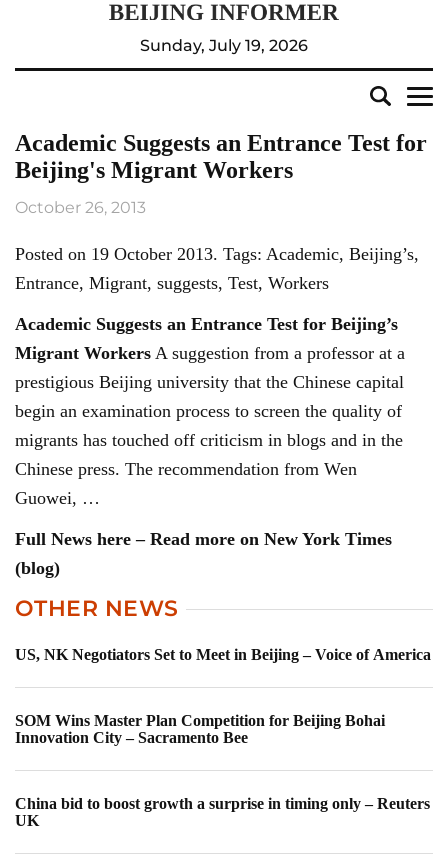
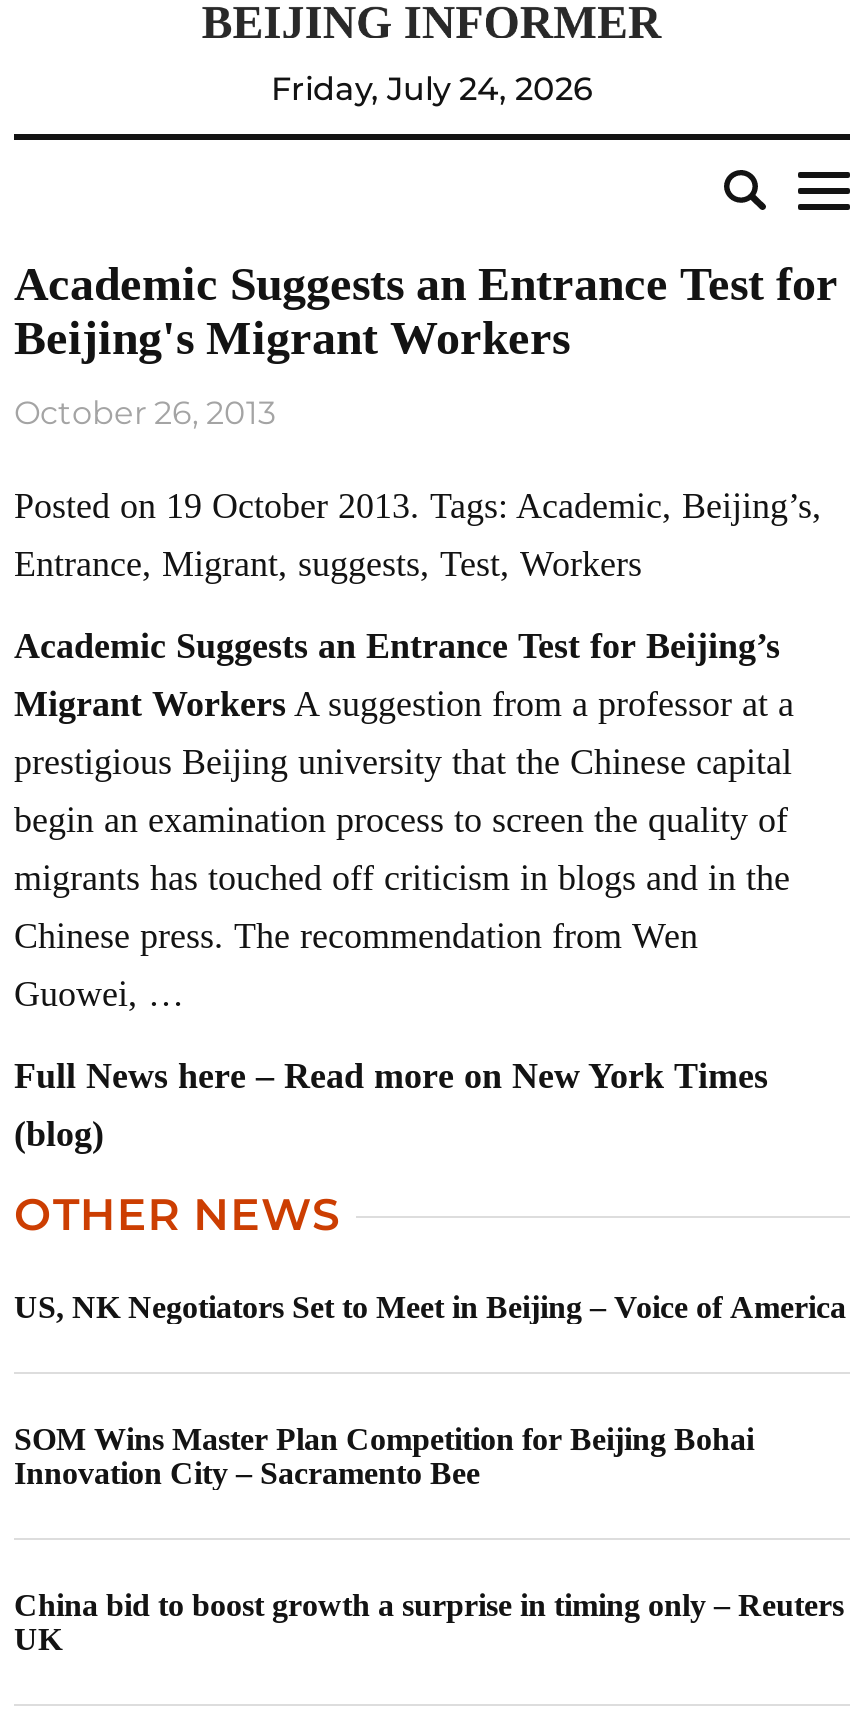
- Sunday, July 19, 2026
+ Friday, July 24, 2026
